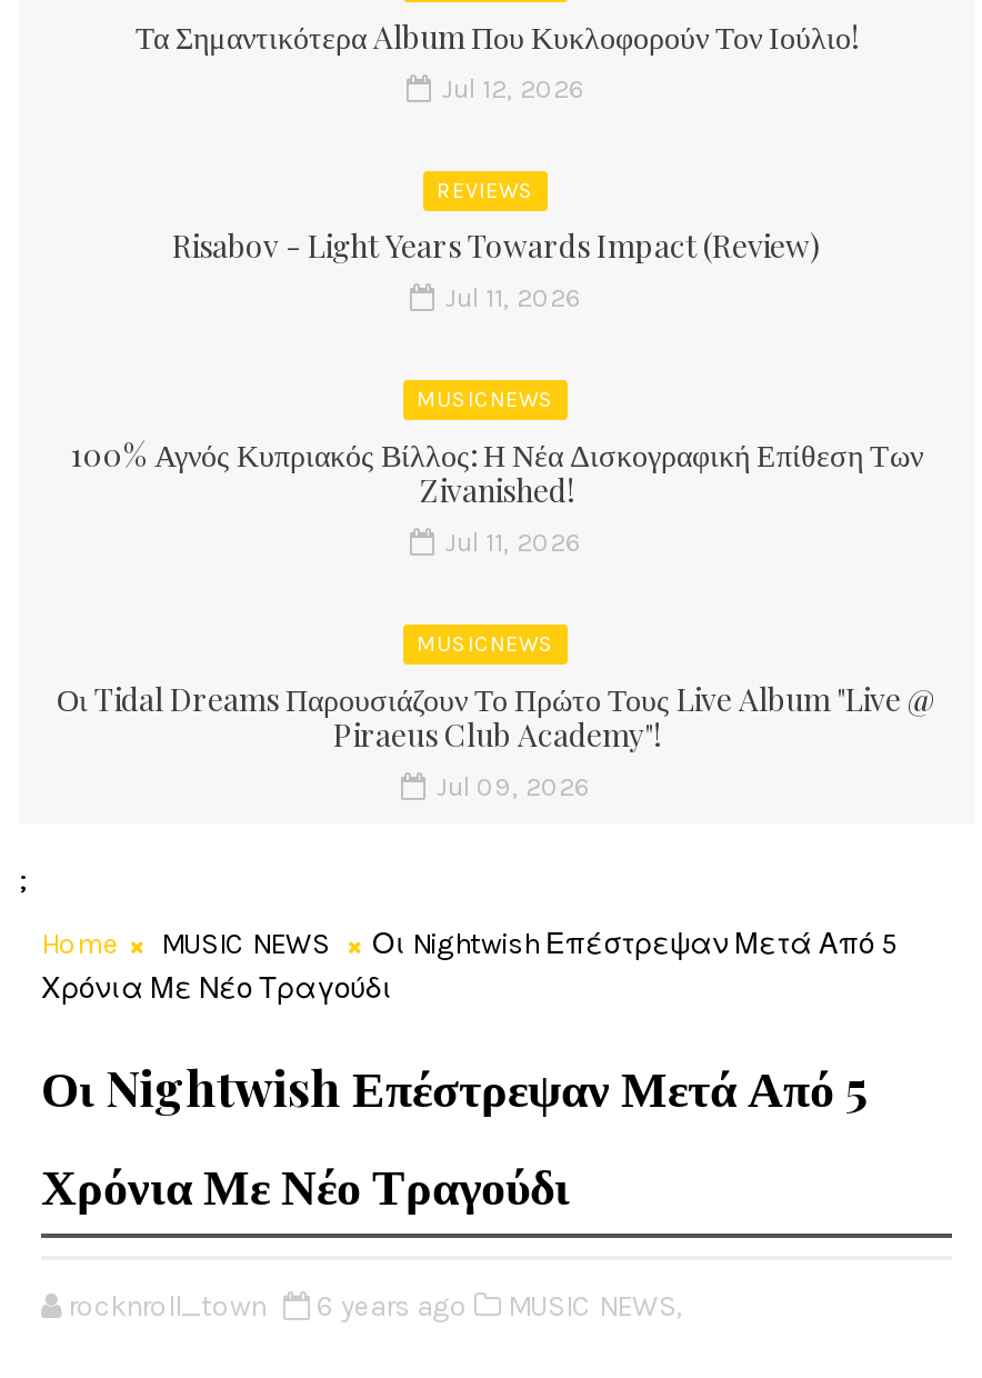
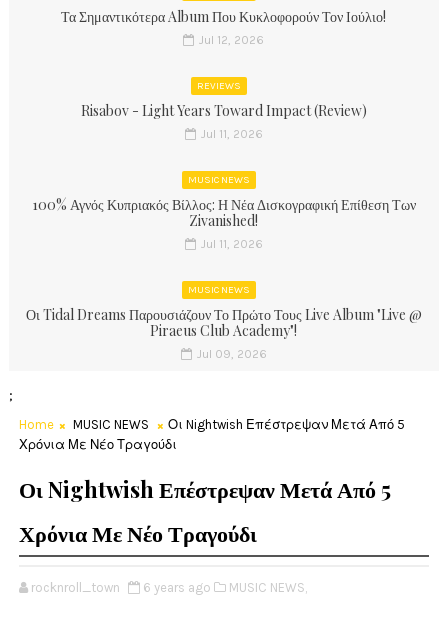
- Risabov - Light Years Towards Impact (Review)
+ Risabov - Light Years Toward Impact (Review)
